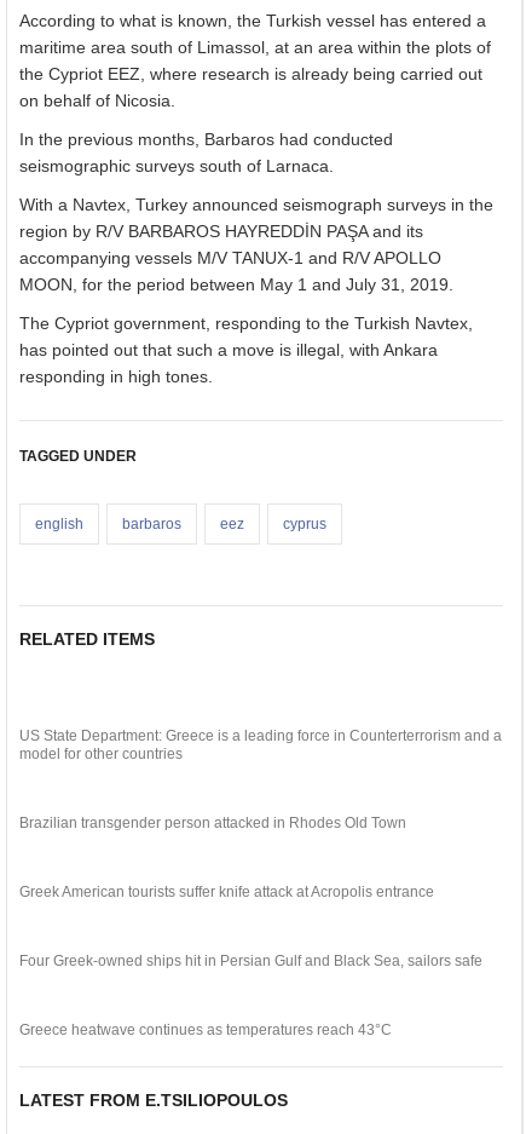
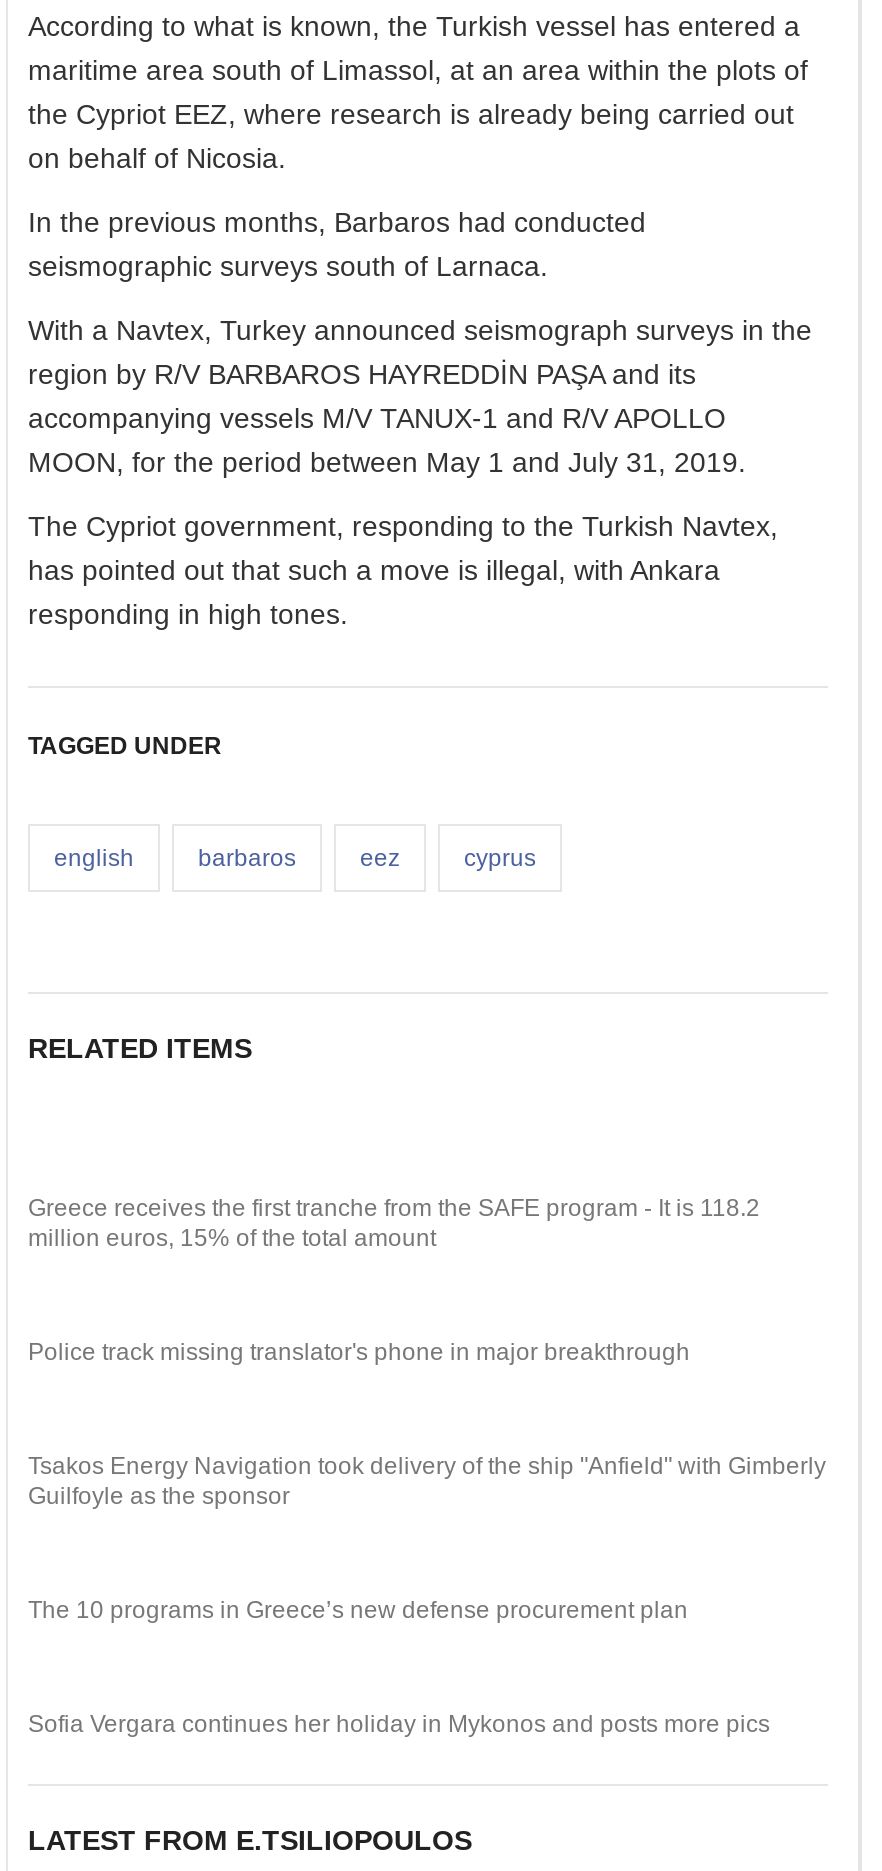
- US State Department: Greece is a leading force in Counterterrorism and a
- model for other countries
+ Greece receives the first tranche from the SAFE program - It is 118.2
+ million euros, 15% of the total amount

- Brazilian transgender person attacked in Rhodes Old Town
+ Police track missing translator's phone in major breakthrough

- Greek American tourists suffer knife attack at Acropolis entrance
+ Tsakos Energy Navigation took delivery of the ship "Anfield" with Gimberly
+ Guilfoyle as the sponsor

- Four Greek-owned ships hit in Persian Gulf and Black Sea, sailors safe
+ The 10 programs in Greece’s new defense procurement plan

- Greece heatwave continues as temperatures reach 43°C
+ Sofia Vergara continues her holiday in Mykonos and posts more pics
